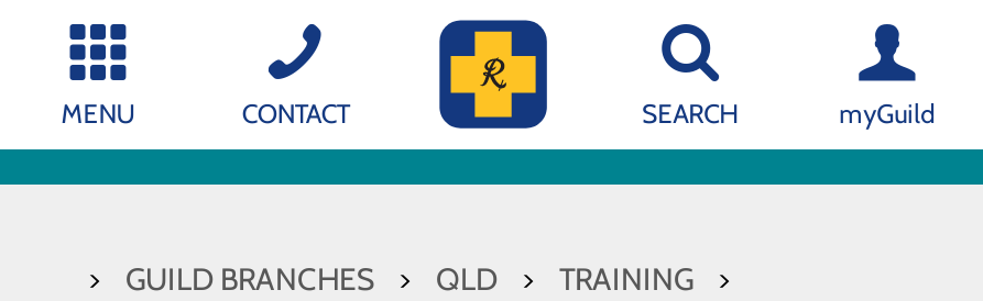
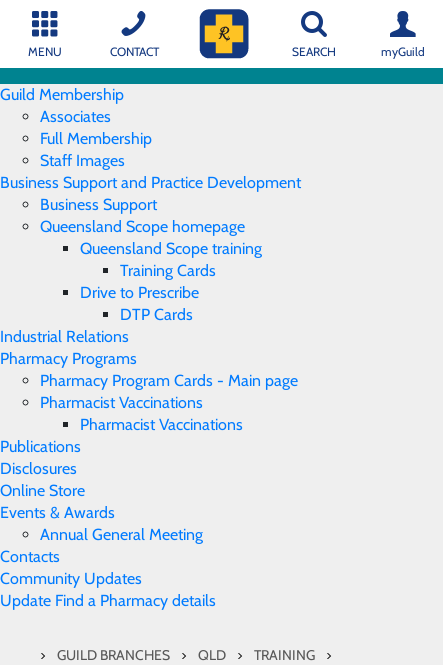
+ Guild Membership
+ Associates
+ Full Membership
+ Staff Images
+ Business Support and Practice Development
+ Business Support
+ Queensland Scope homepage
+ Queensland Scope training
+ Training Cards
+ Drive to Prescribe
+ DTP Cards
+ Industrial Relations
+ Pharmacy Programs
+ Pharmacy Program Cards - Main page
+ Pharmacist Vaccinations
+ Pharmacist Vaccinations
+ Publications
+ Disclosures
+ Online Store
+ Events & Awards
+ Annual General Meeting
+ Contacts
+ Community Updates
+ Update Find a Pharmacy details
